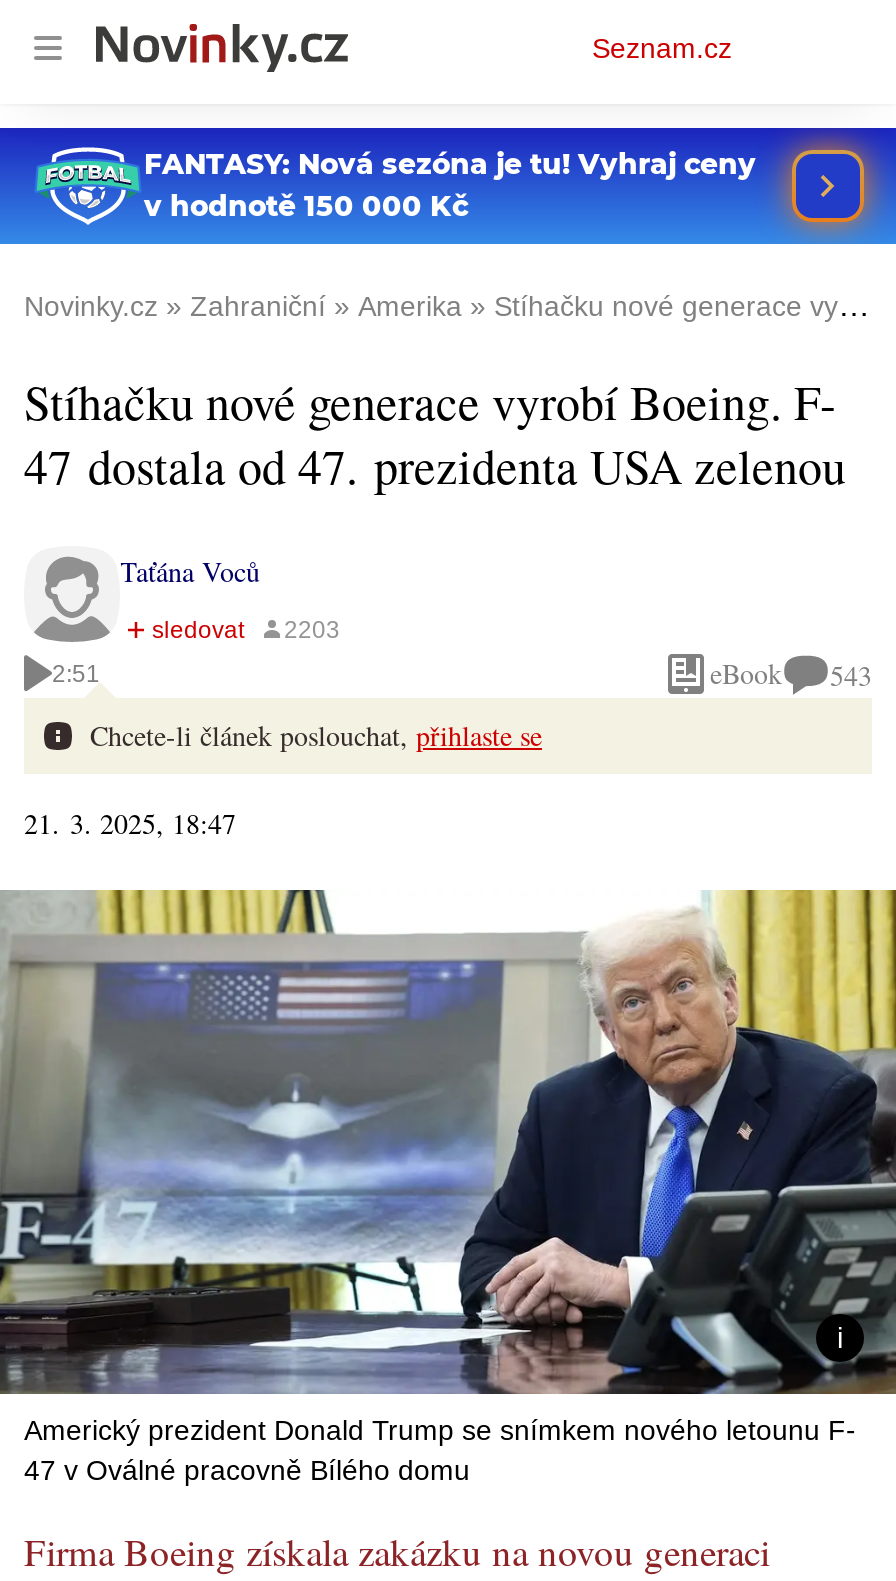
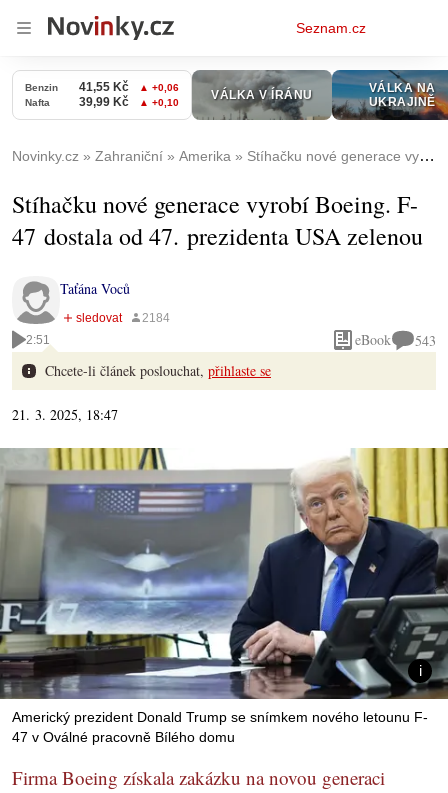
- [image]
+ [image]
